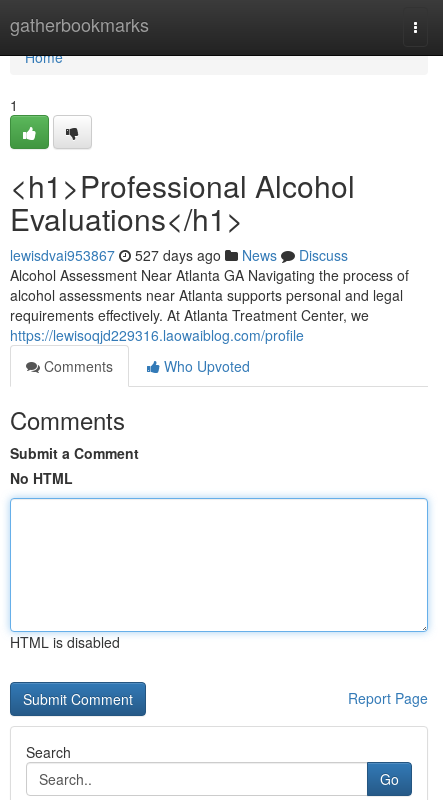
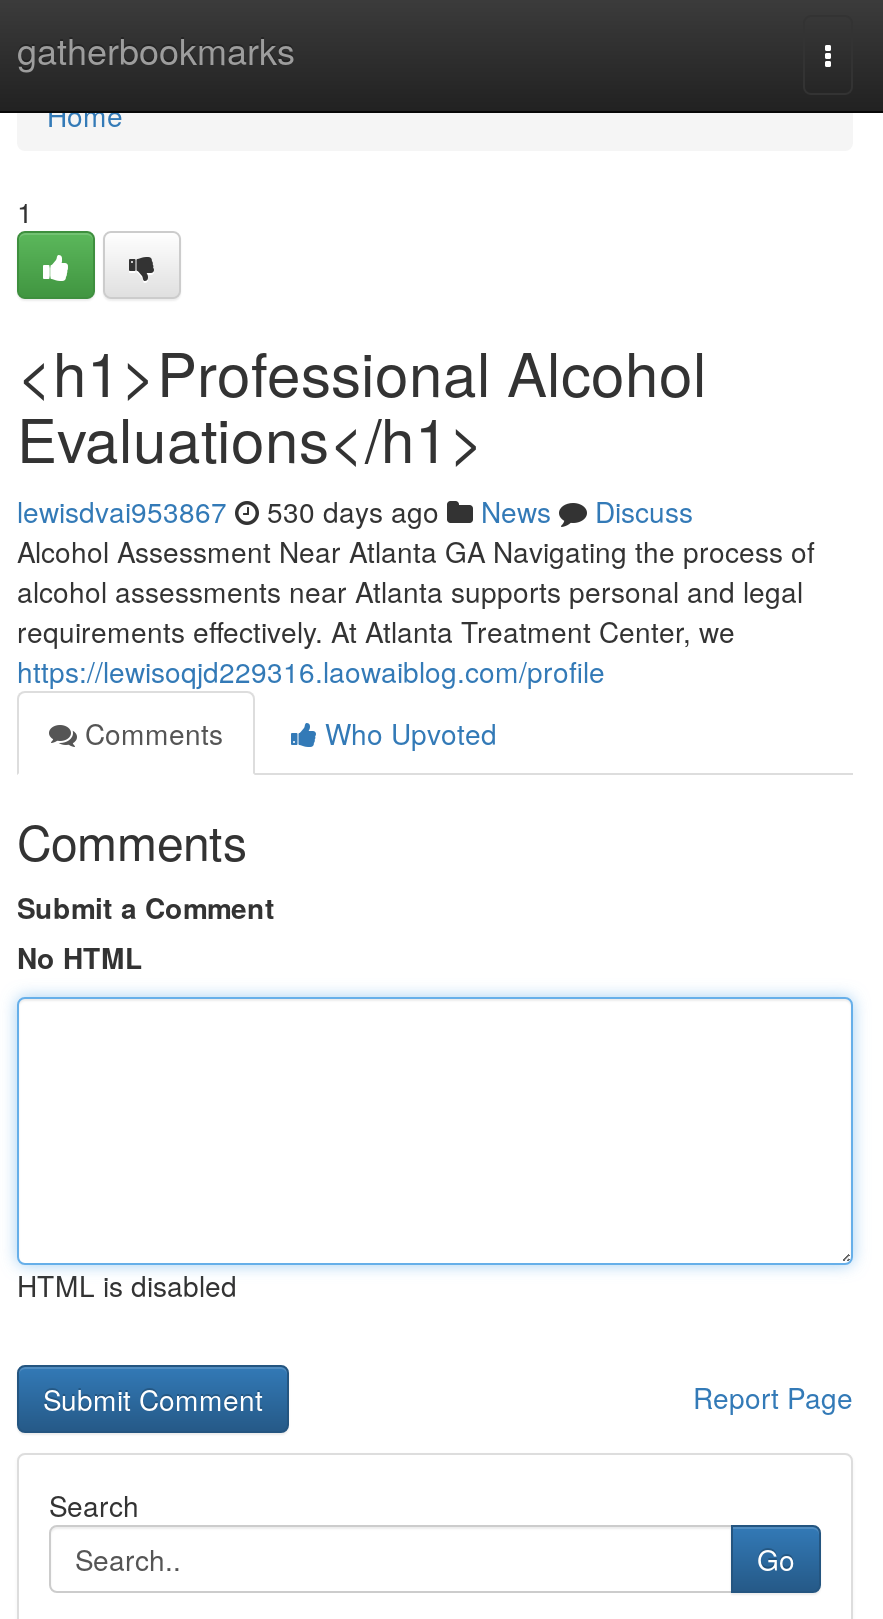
- lewisdvai953867 527 days ago News Discuss
+ lewisdvai953867 530 days ago News Discuss
